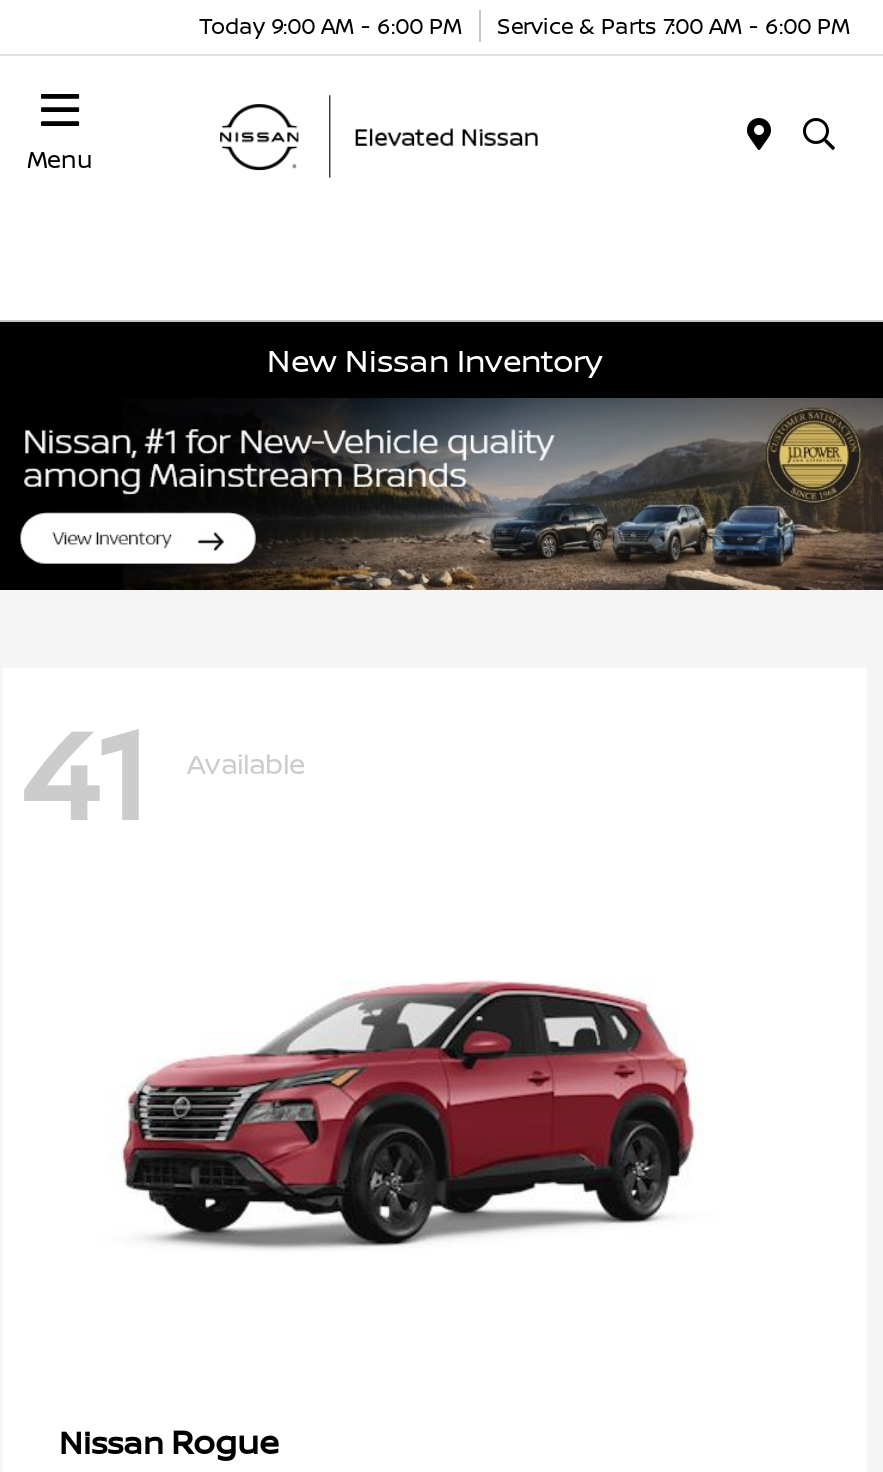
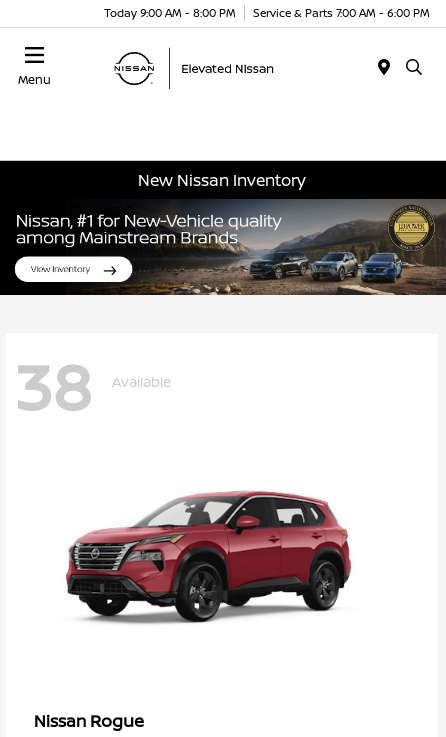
- Today 9:00 AM - 6:00 PM Service & Parts 7:00 AM - 6:00 PM
+ Today 9:00 AM - 8:00 PM Service & Parts 7:00 AM - 6:00 PM

- 41 Available
+ 38 Available
